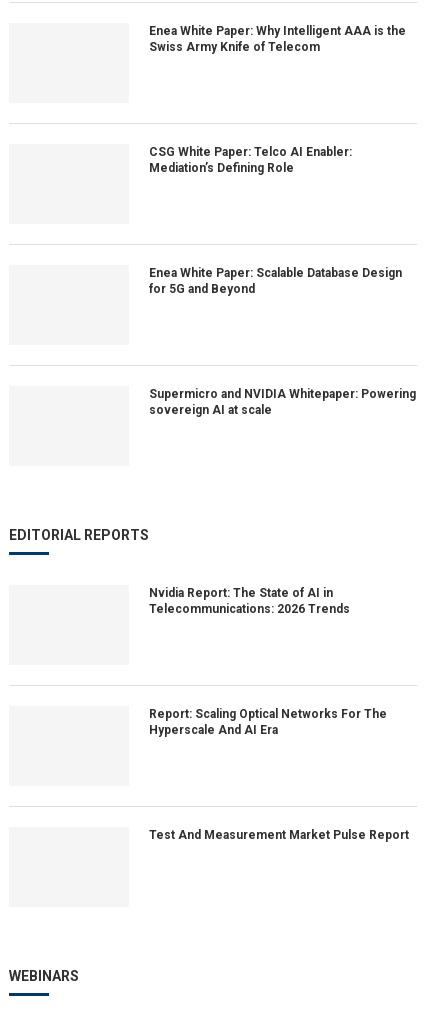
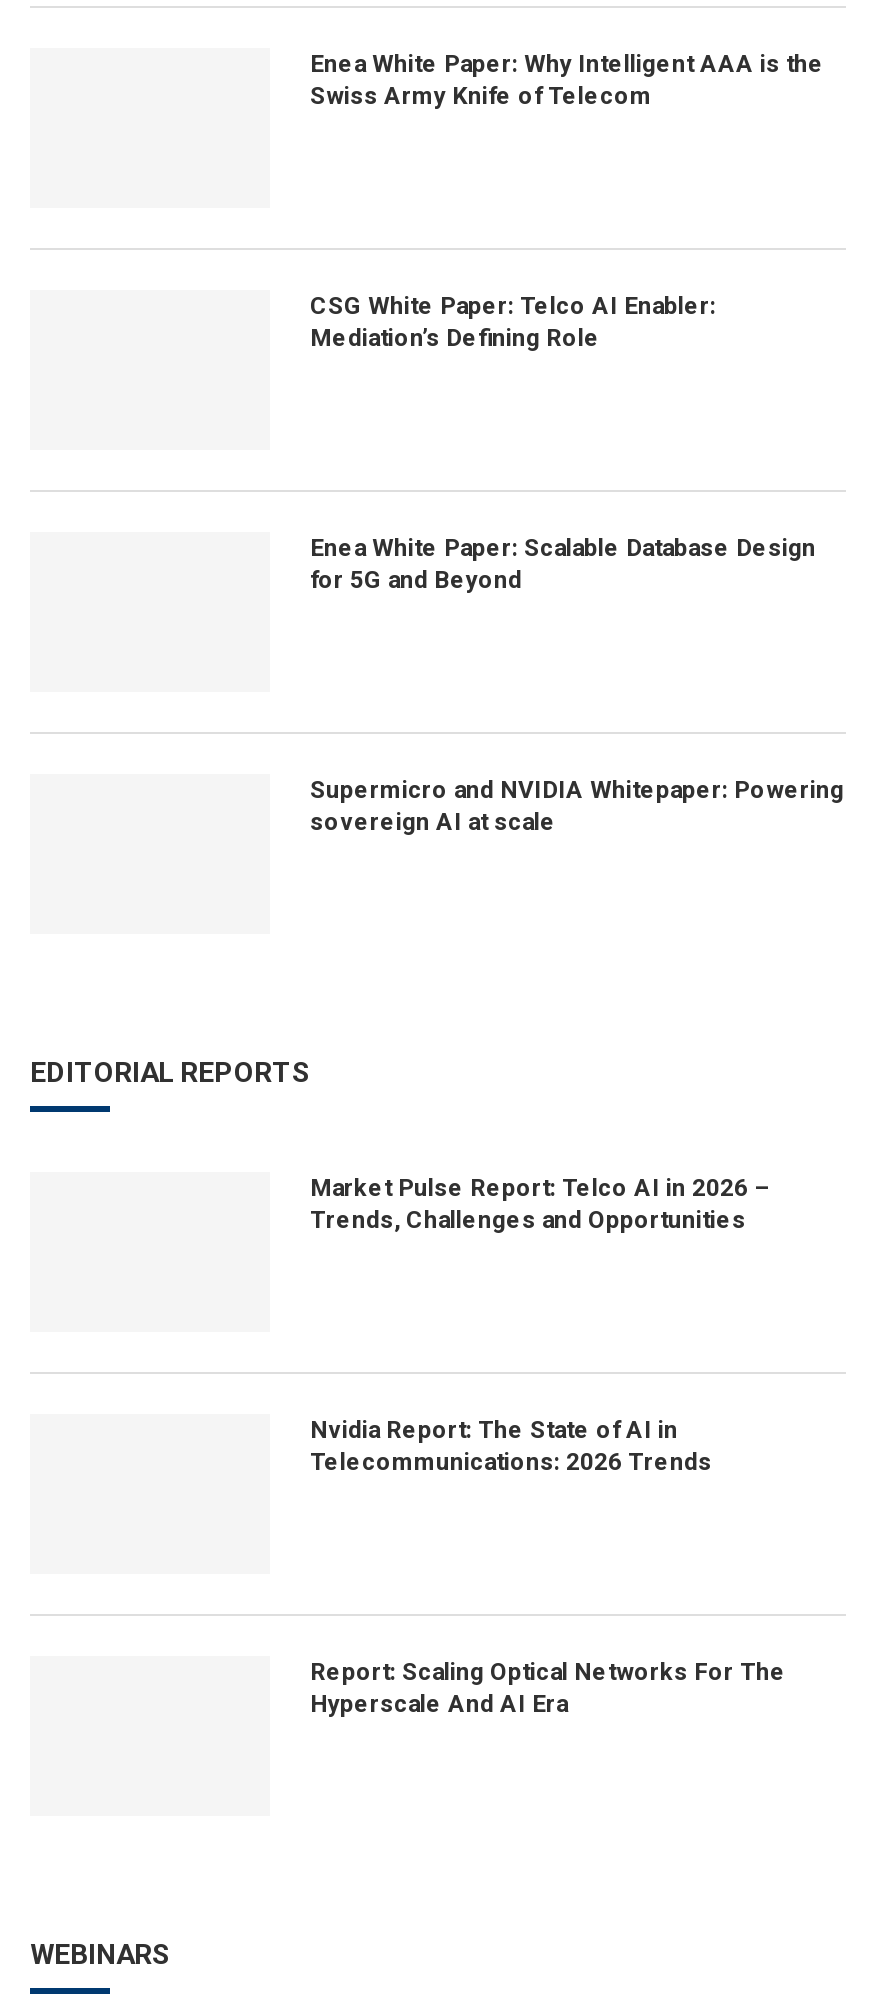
+ Market Pulse Report: Telco AI in 2026 –
+ Trends, Challenges and Opportunities

moved down: Nvidia Report: The State of AI in | Telecommunications: 2026 Trends | Report: Scaling Optical Networks For The | Hyperscale And AI Era

- Test And Measurement Market Pulse Report
